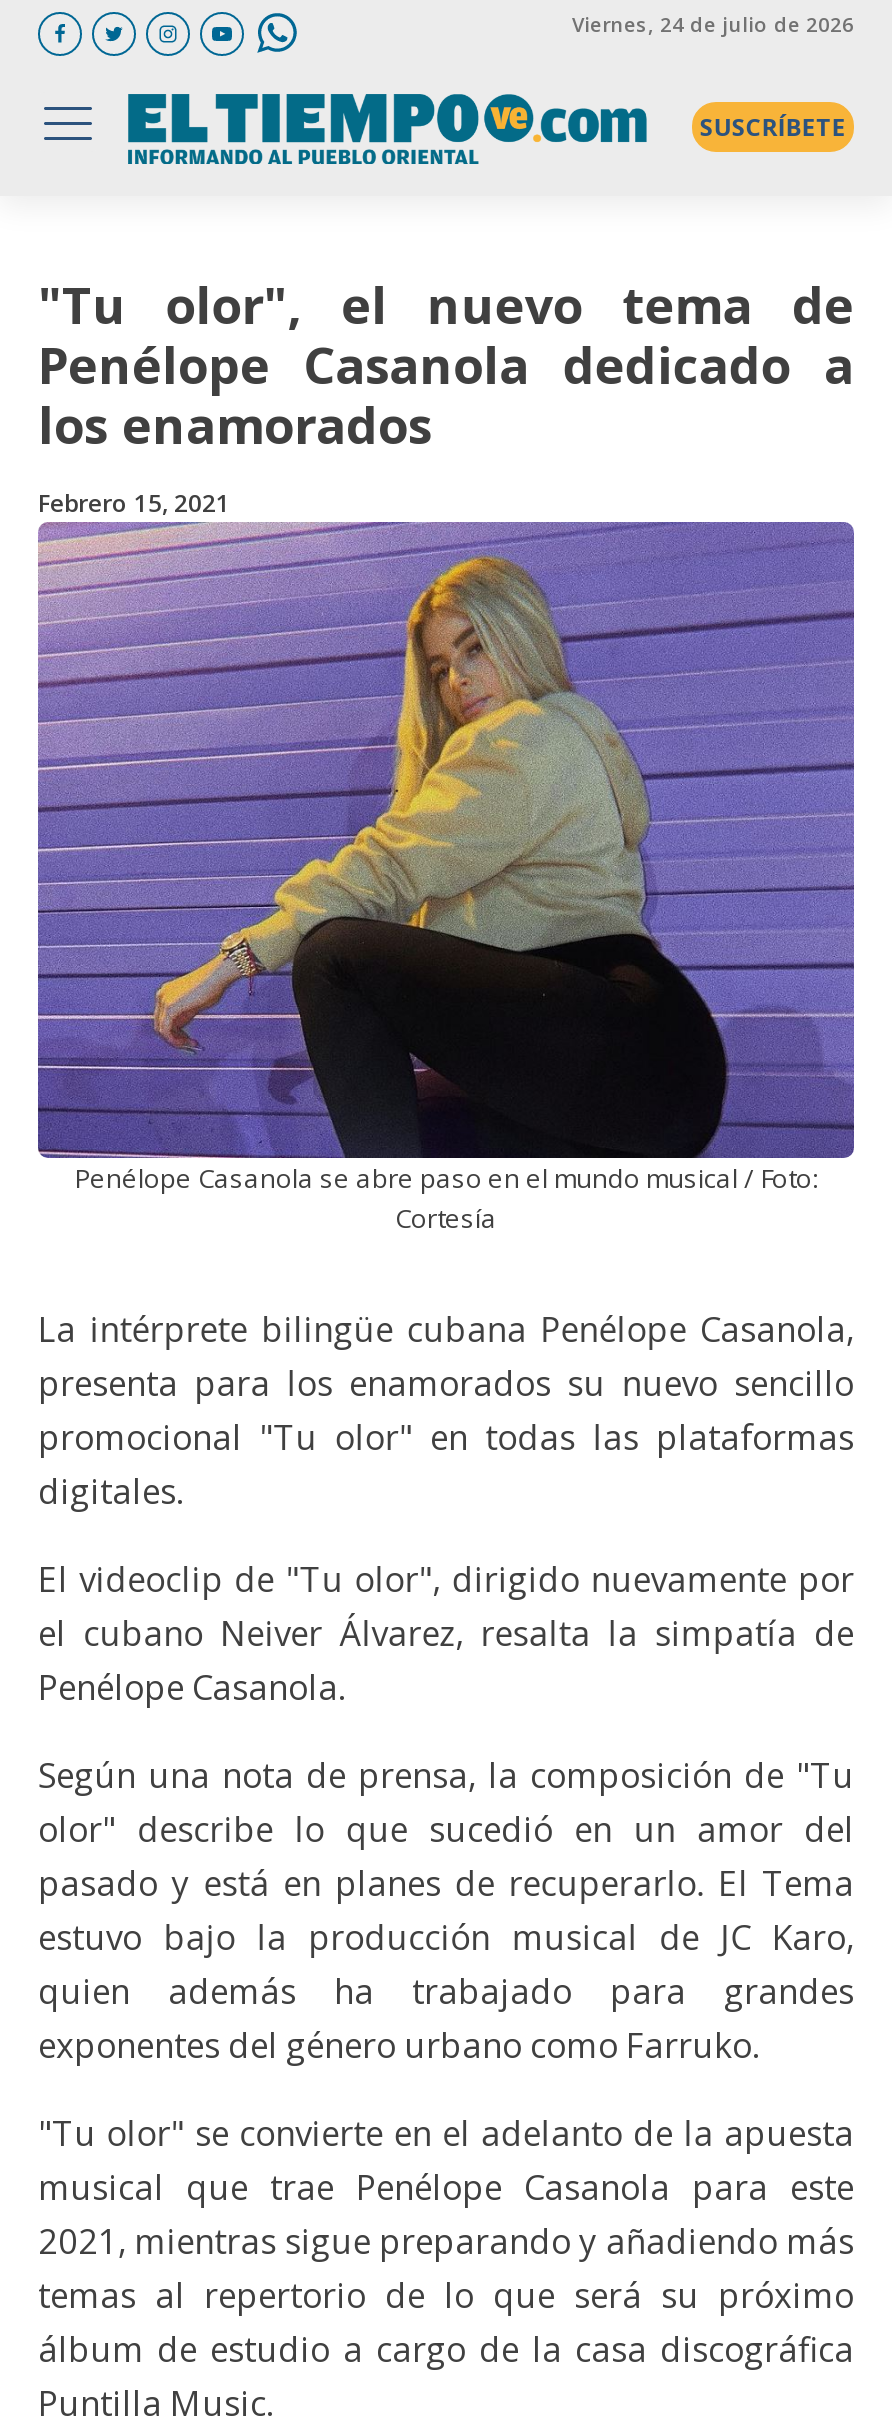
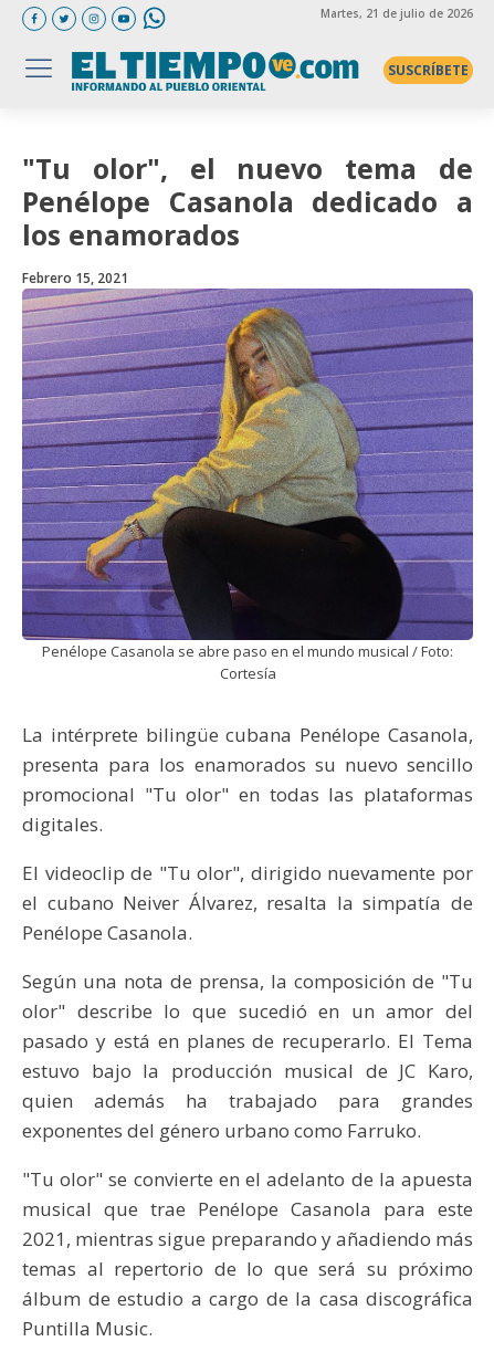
- Viernes, 24 de julio de 2026
+ Martes, 21 de julio de 2026
